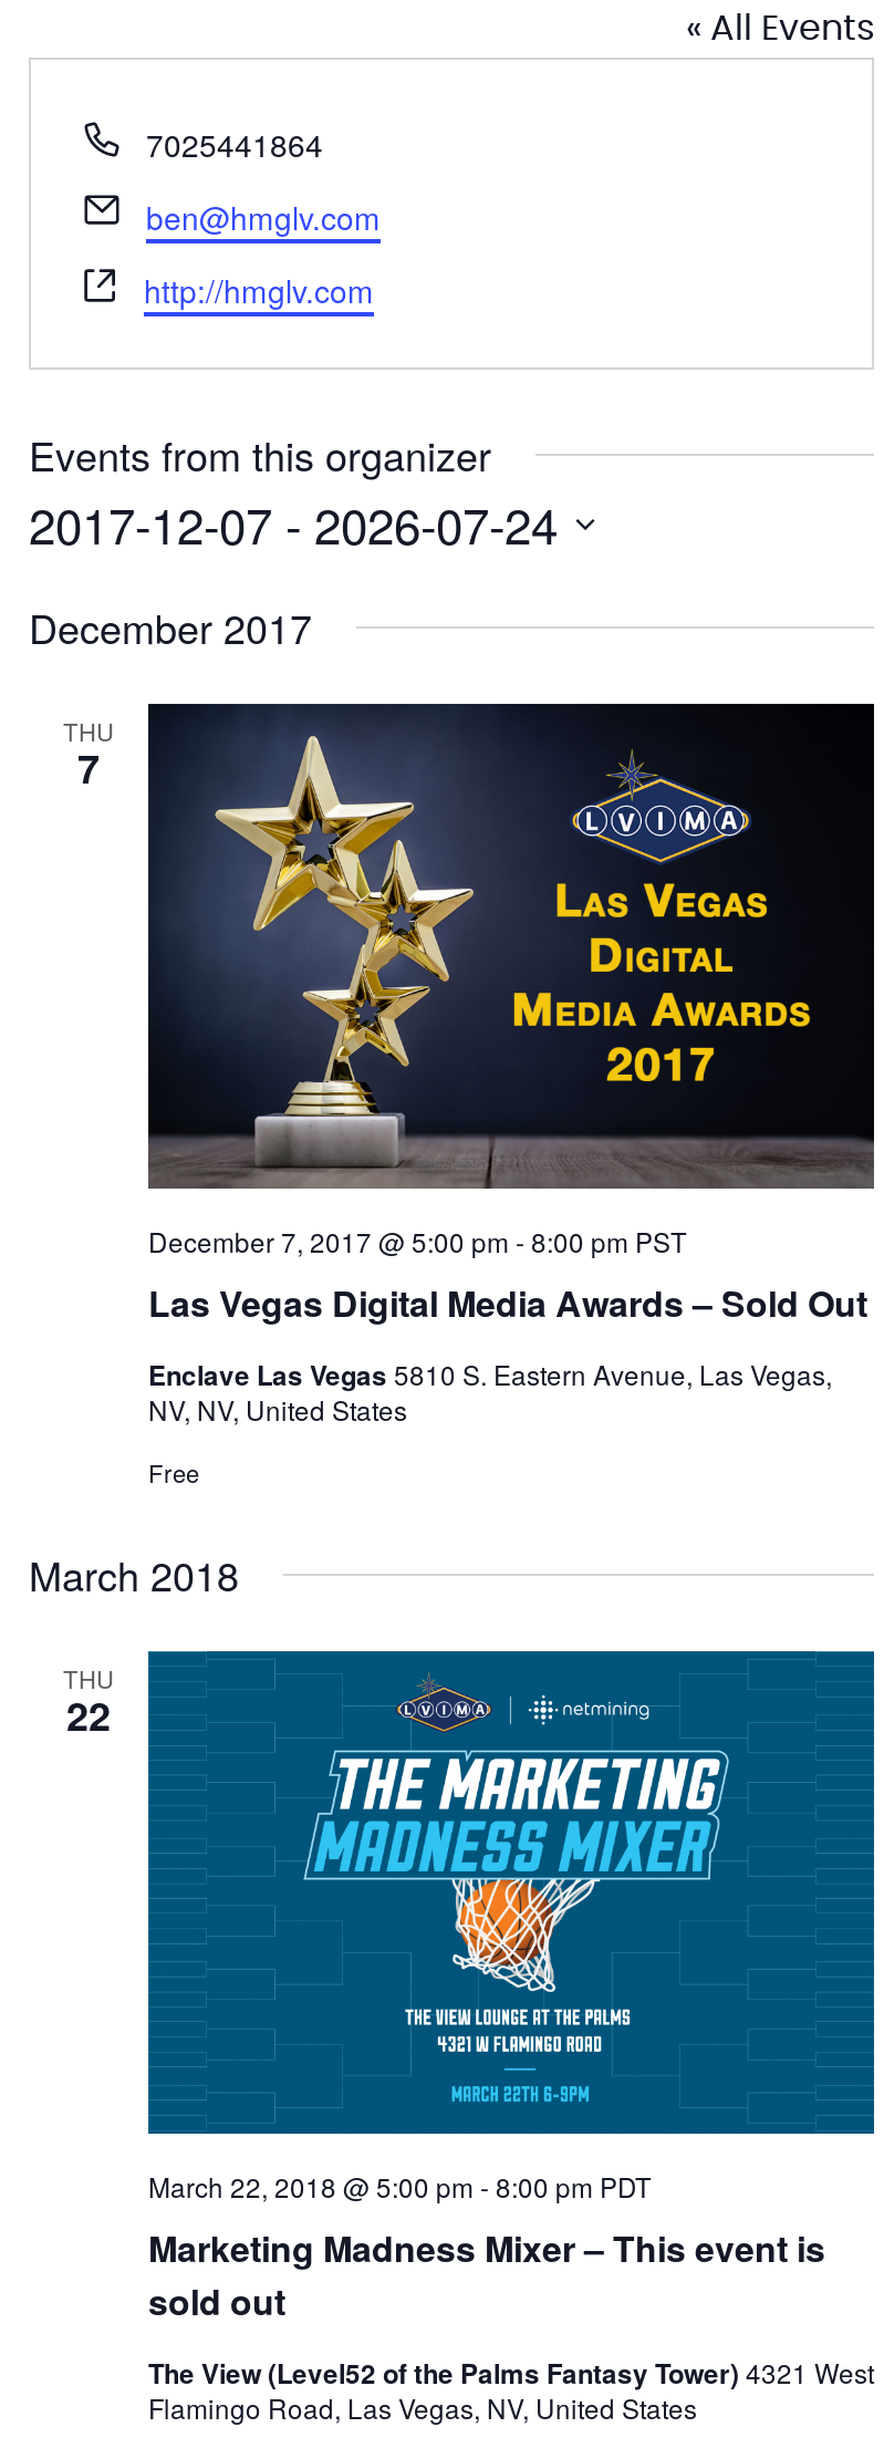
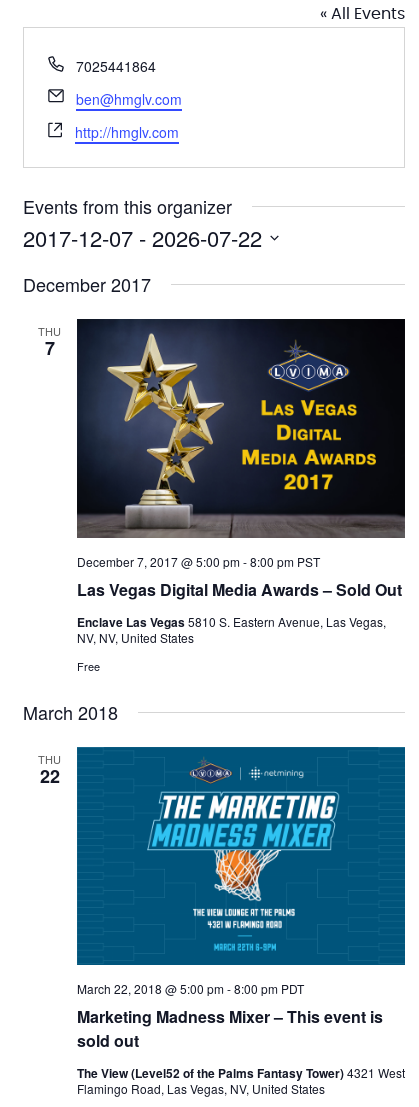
- 2017-12-07 - 2026-07-24
+ 2017-12-07 - 2026-07-22
